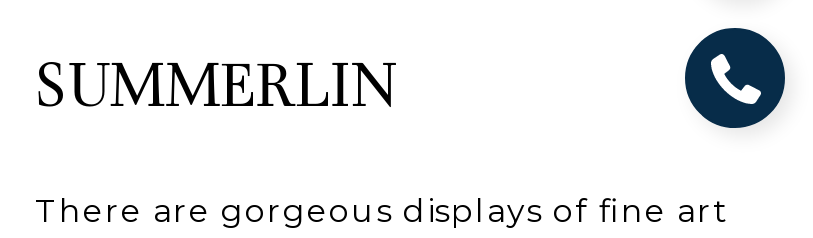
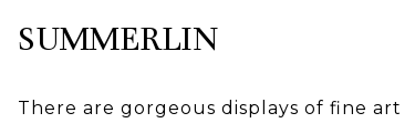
- [image]
